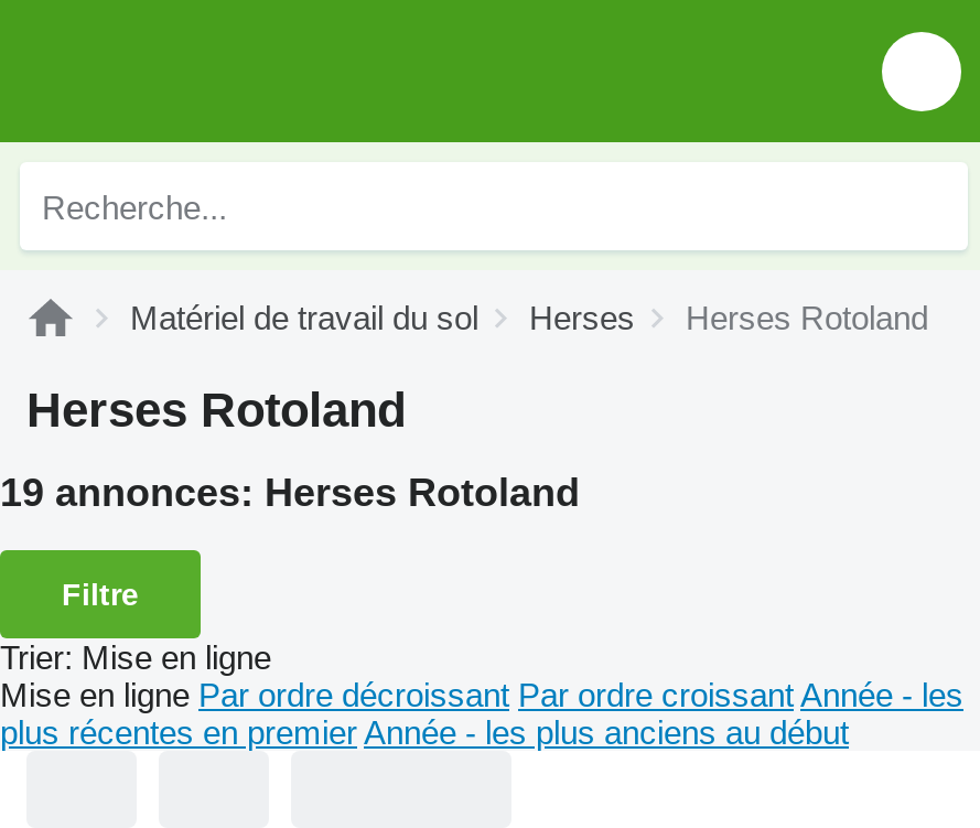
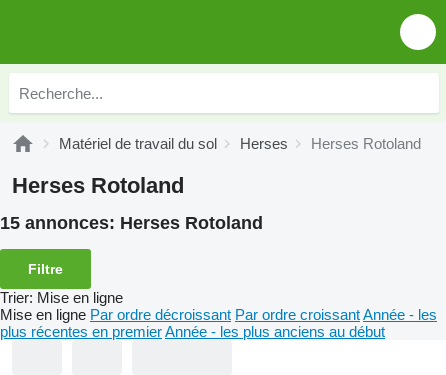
- 19 annonces: Herses Rotoland
+ 15 annonces: Herses Rotoland
